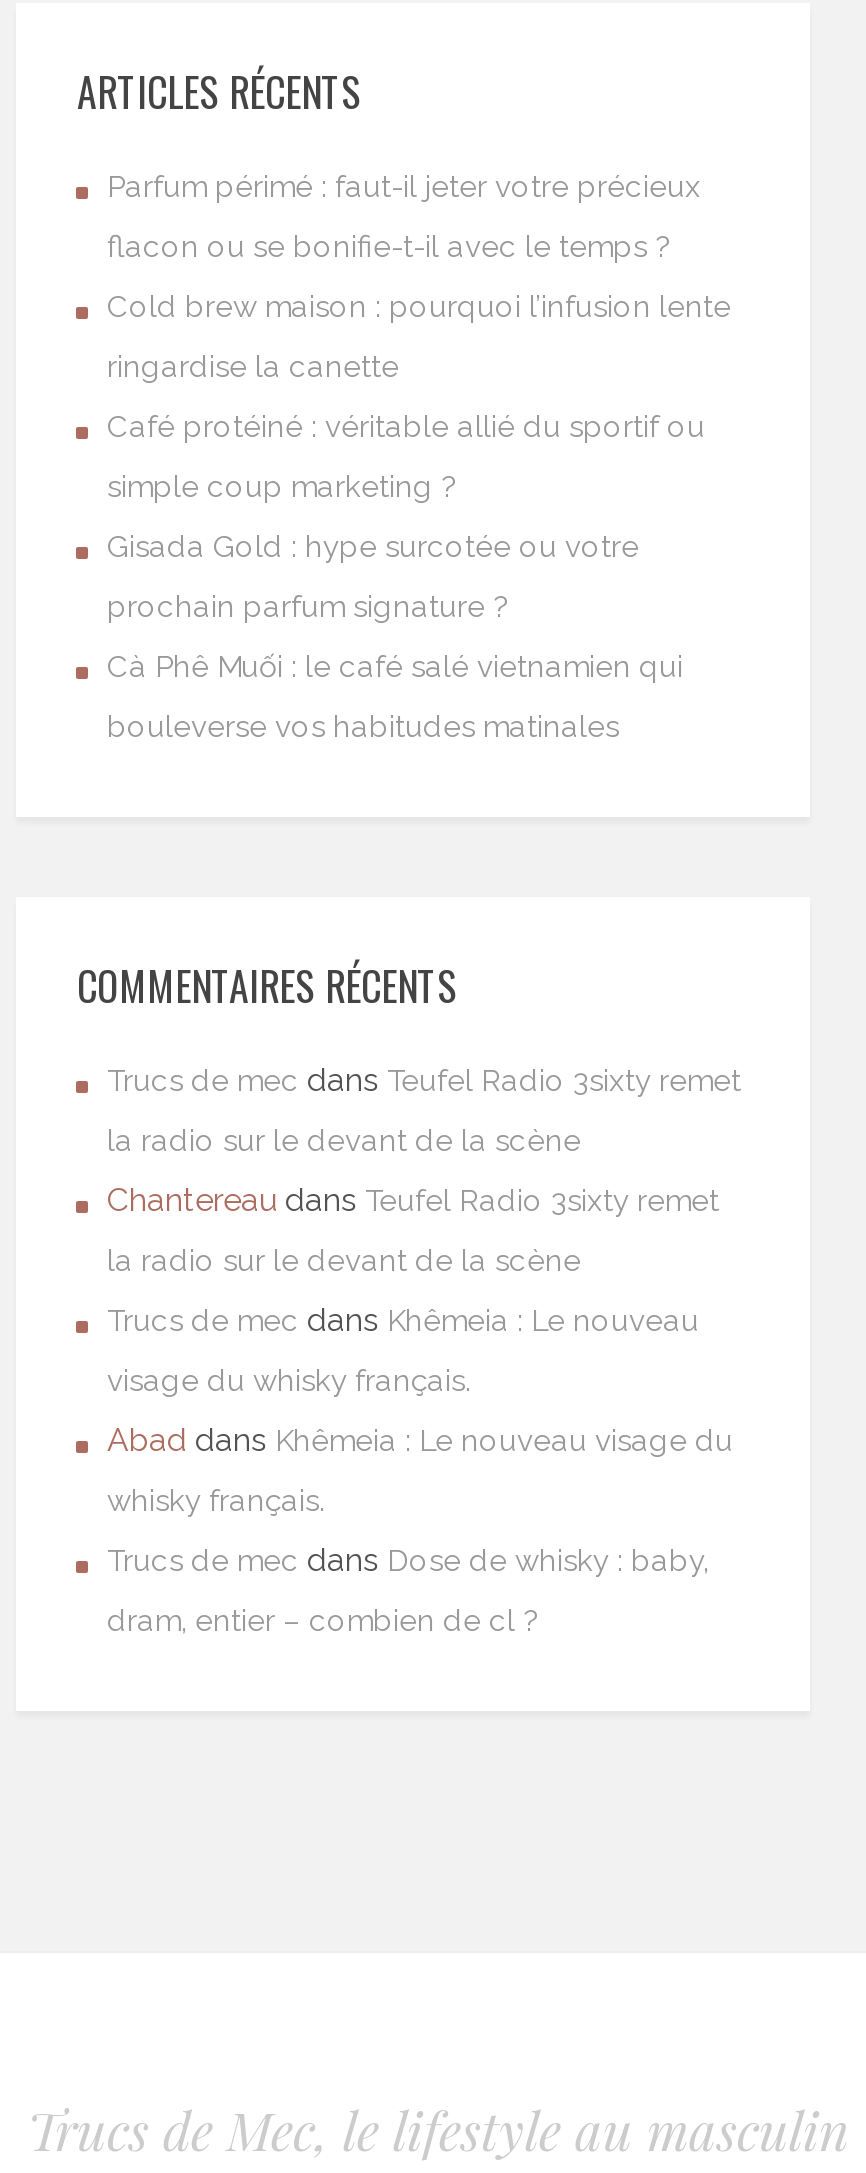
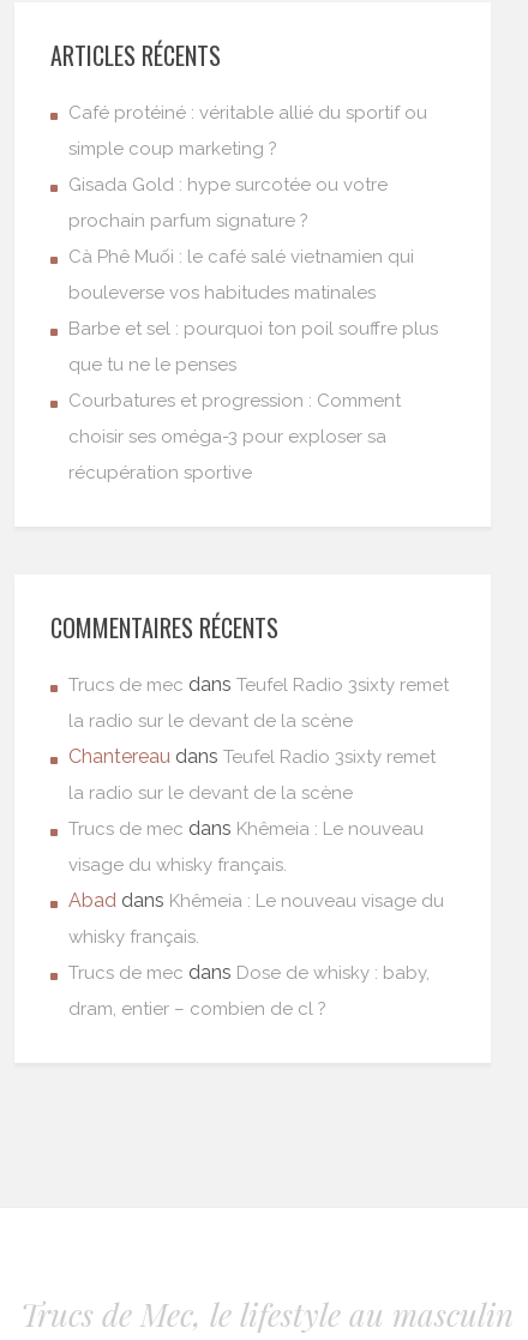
- Parfum périmé : faut-il jeter votre précieux
- flacon ou se bonifie-t-il avec le temps ?
- Cold brew maison : pourquoi l’infusion lente
- ringardise la canette

moved up: Café protéiné : véritable allié du sportif ou | simple coup marketing ? | Gisada Gold : hype surcotée ou votre | prochain parfum signature ? | Cà Phê Muối : le café salé vietnamien qui | bouleverse vos habitudes matinales

+ Barbe et sel : pourquoi ton poil souffre plus
+ que tu ne le penses
+ Courbatures et progression : Comment
+ choisir ses oméga-3 pour exploser sa
+ récupération sportive
